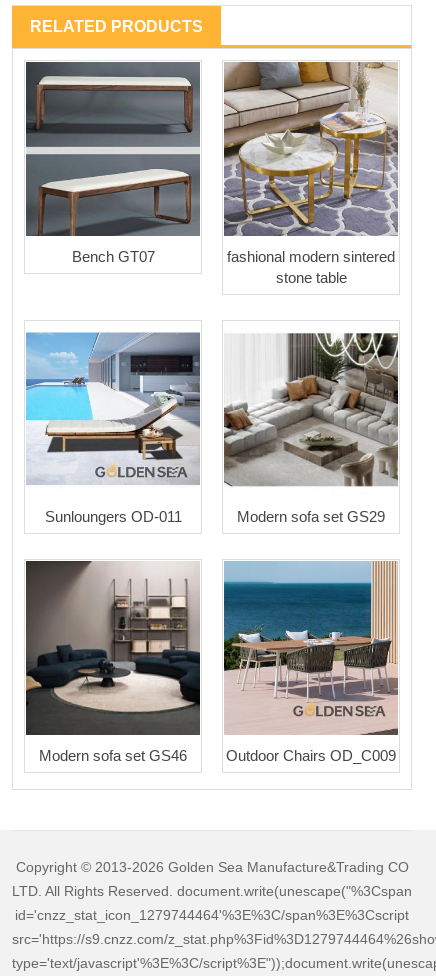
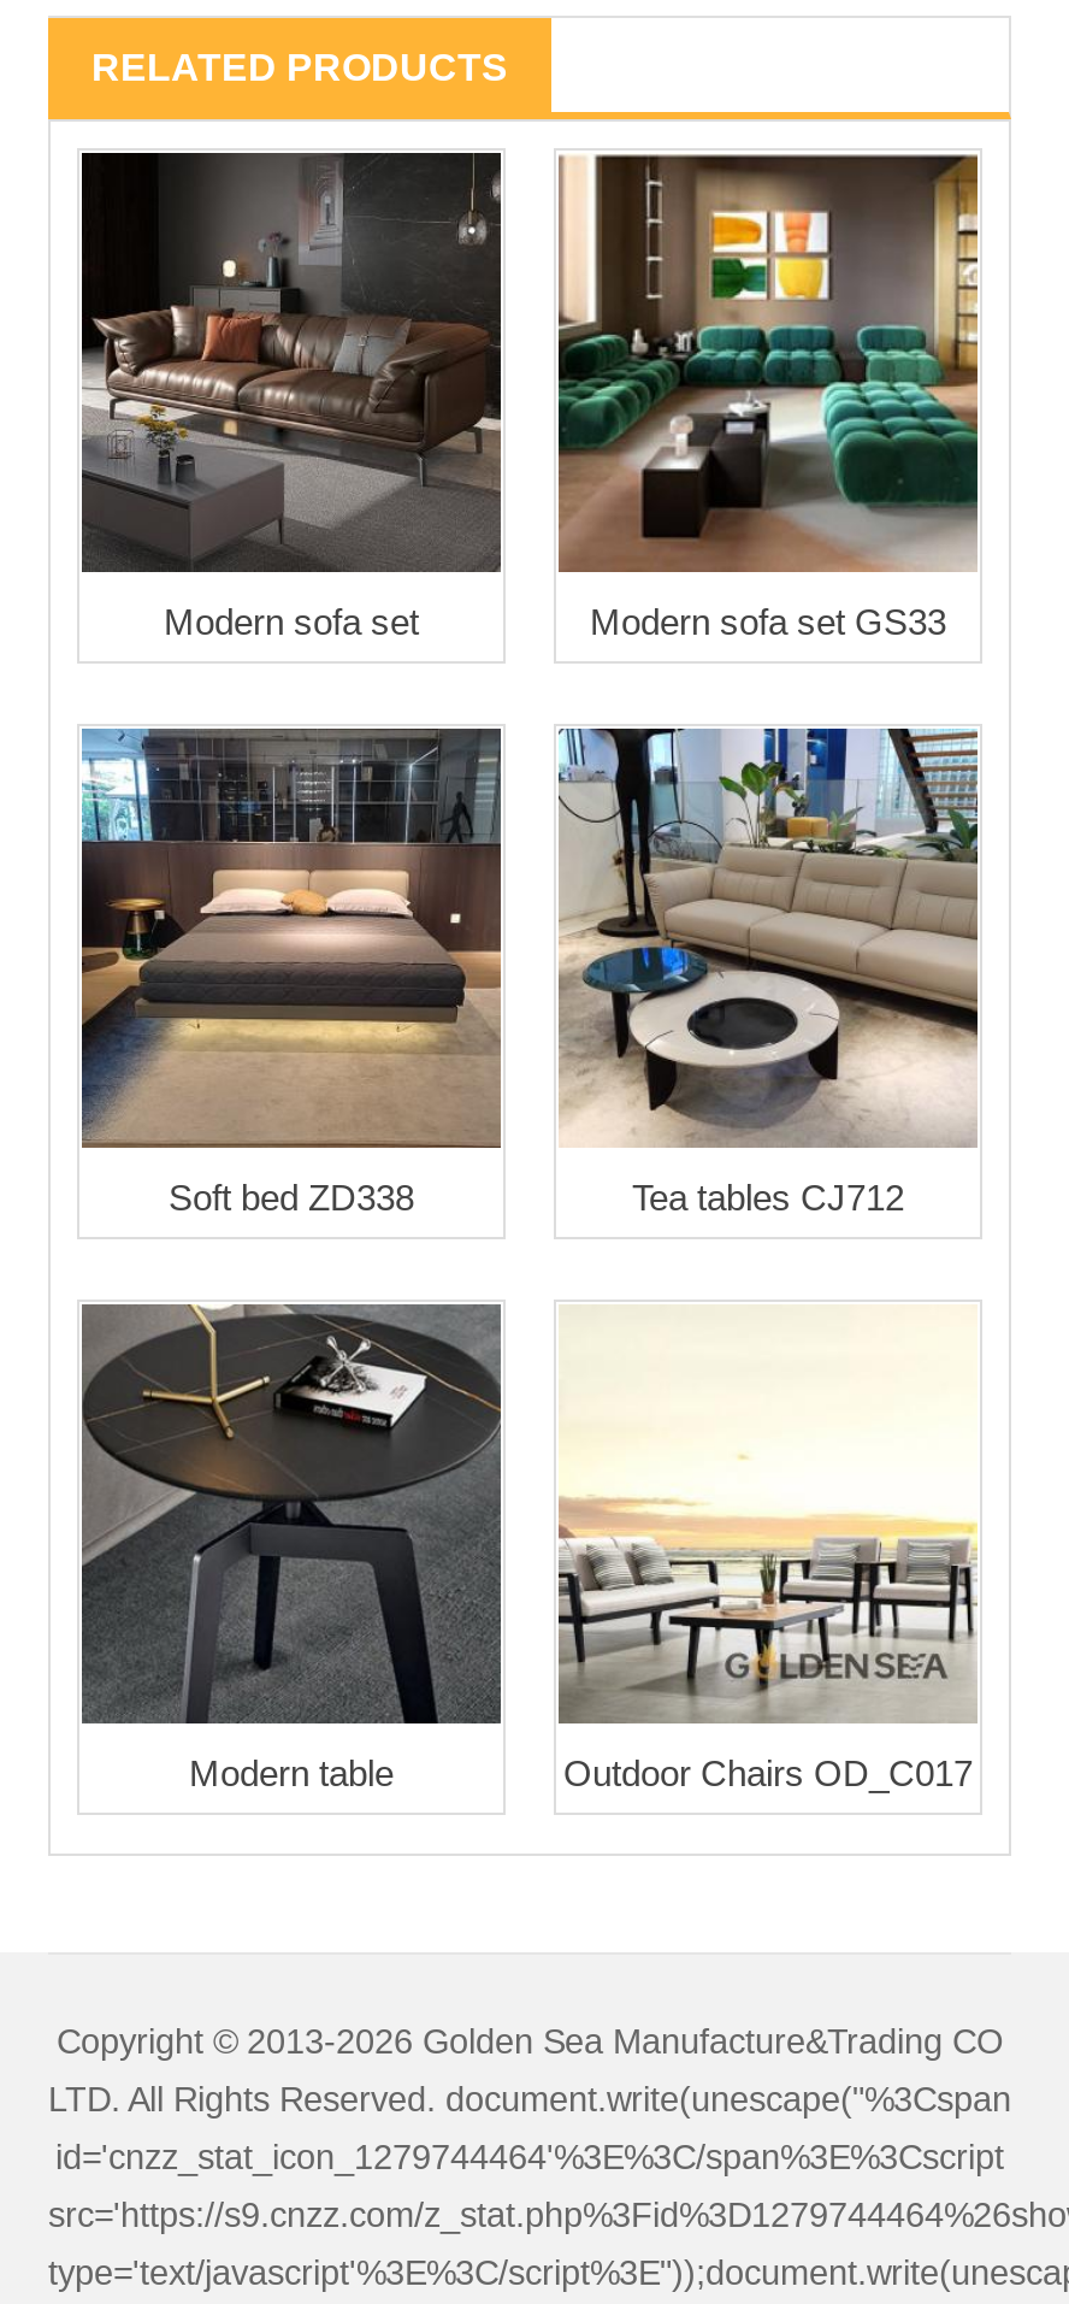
- [image]
+ [image]

- [image]
- Bench GT07
- fashional modern sintered
- stone table
+ [image]
+ Modern sofa set
+ Modern sofa set GS33

- [image]
- Sunloungers OD-011
- Modern sofa set GS29
+ [image]
+ Soft bed ZD338
+ Tea tables CJ712

- [image]
+ [image]

- [image]
- Modern sofa set GS46
- Outdoor Chairs OD_C009
+ [image]
+ Modern table
+ Outdoor Chairs OD_C017

- [image]
+ [image]
